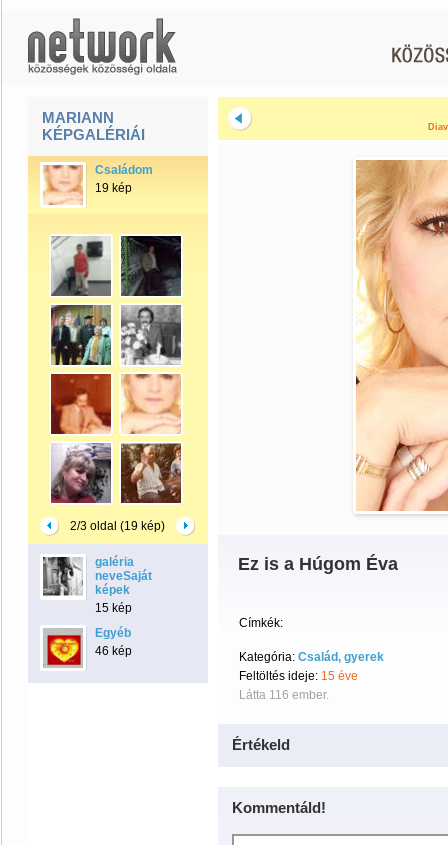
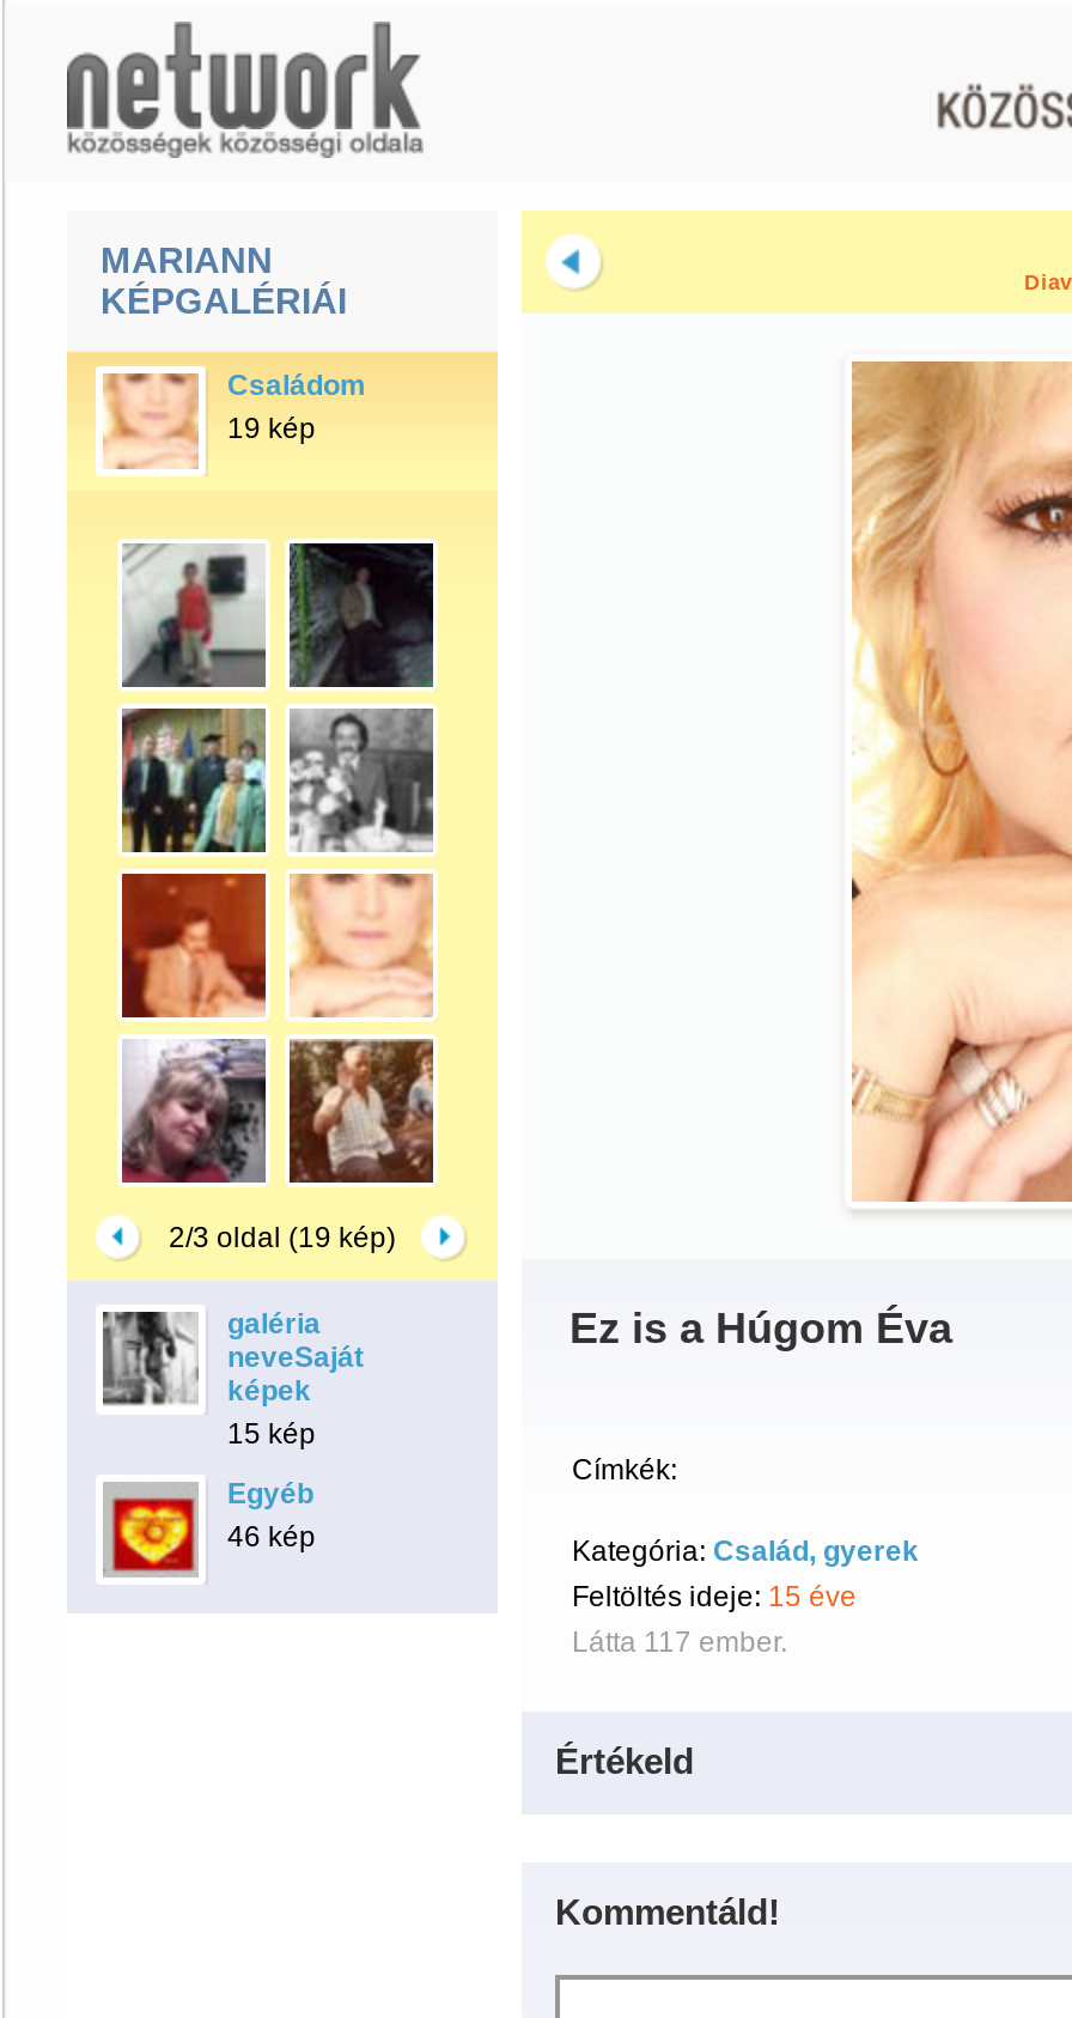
- Látta 116 ember.
+ Látta 117 ember.
